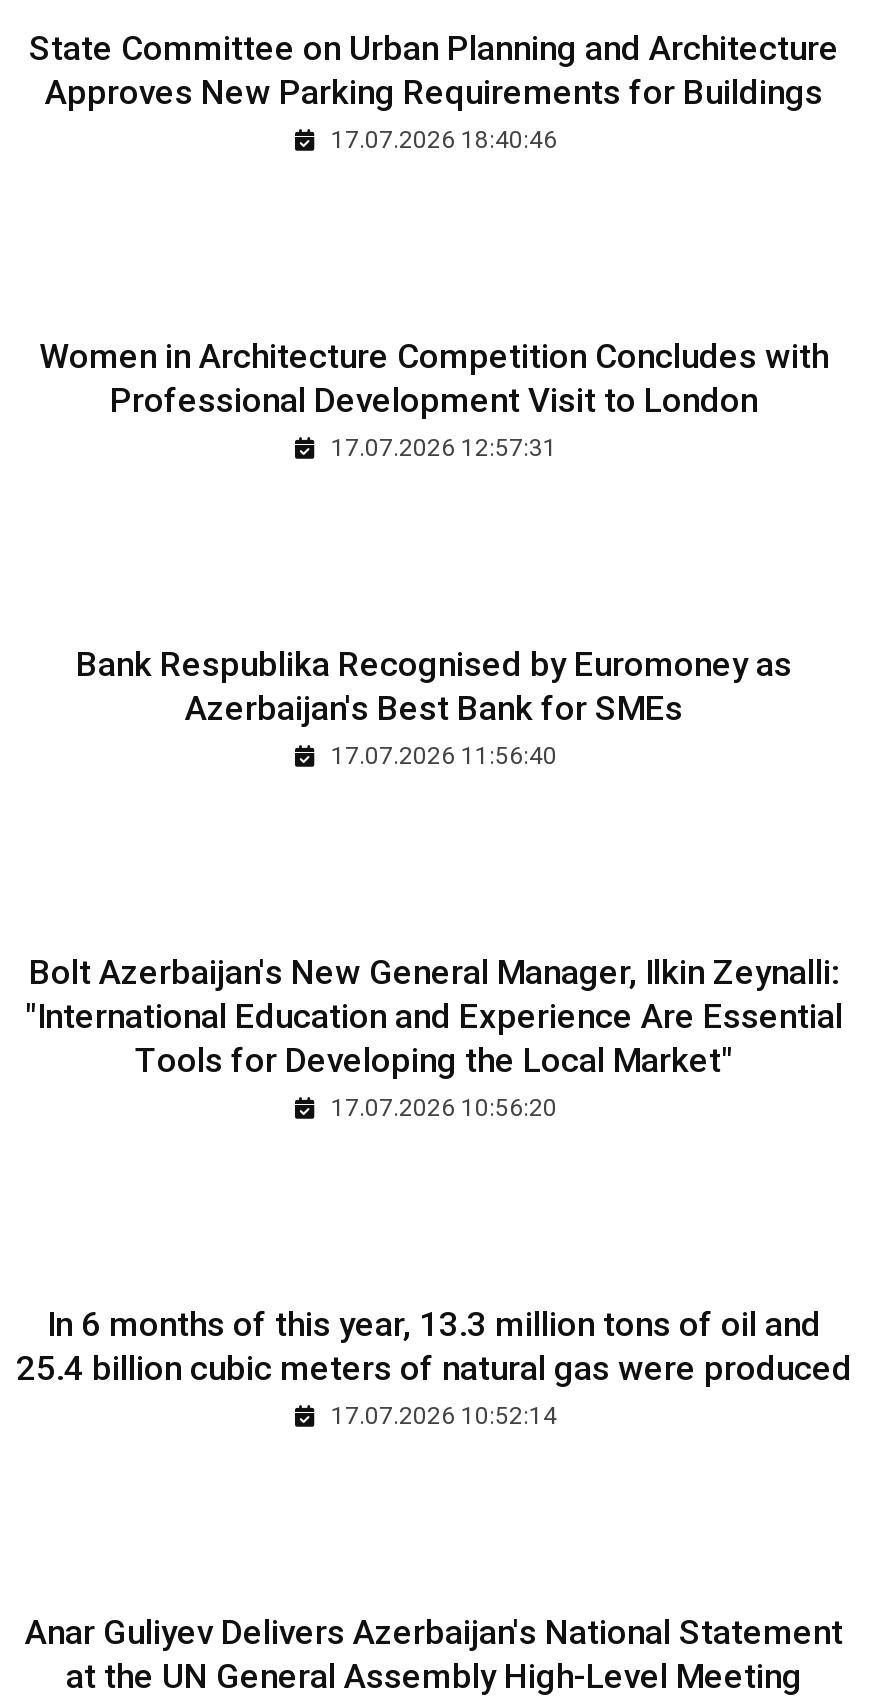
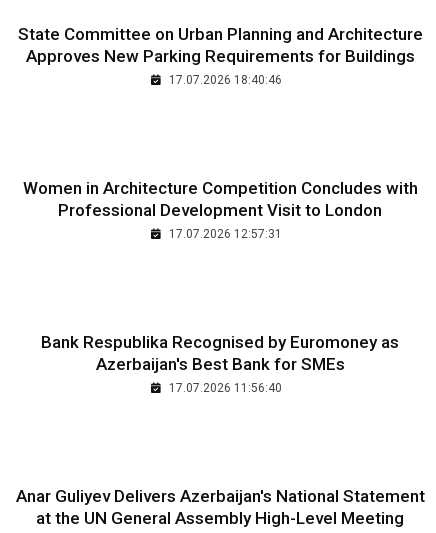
- Bolt Azerbaijan's New General Manager, Ilkin Zeynalli:
- "International Education and Experience Are Essential
- Tools for Developing the Local Market"
- 17.07.2026 10:56:20

- In 6 months of this year, 13.3 million tons of oil and
- 25.4 billion cubic meters of natural gas were produced
- 17.07.2026 10:52:14
